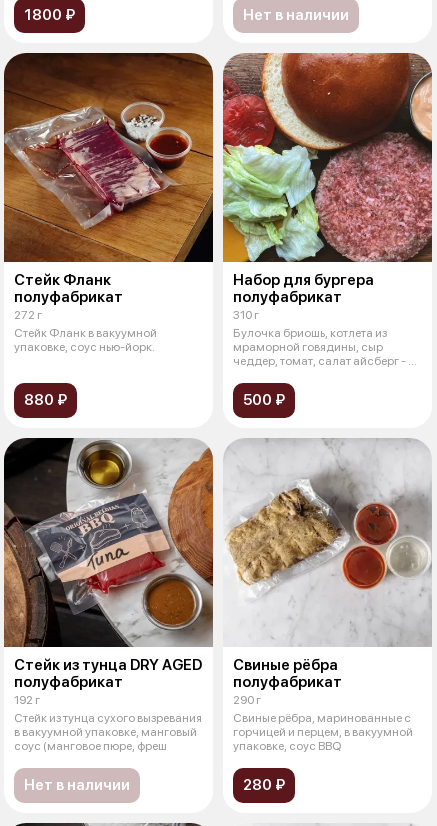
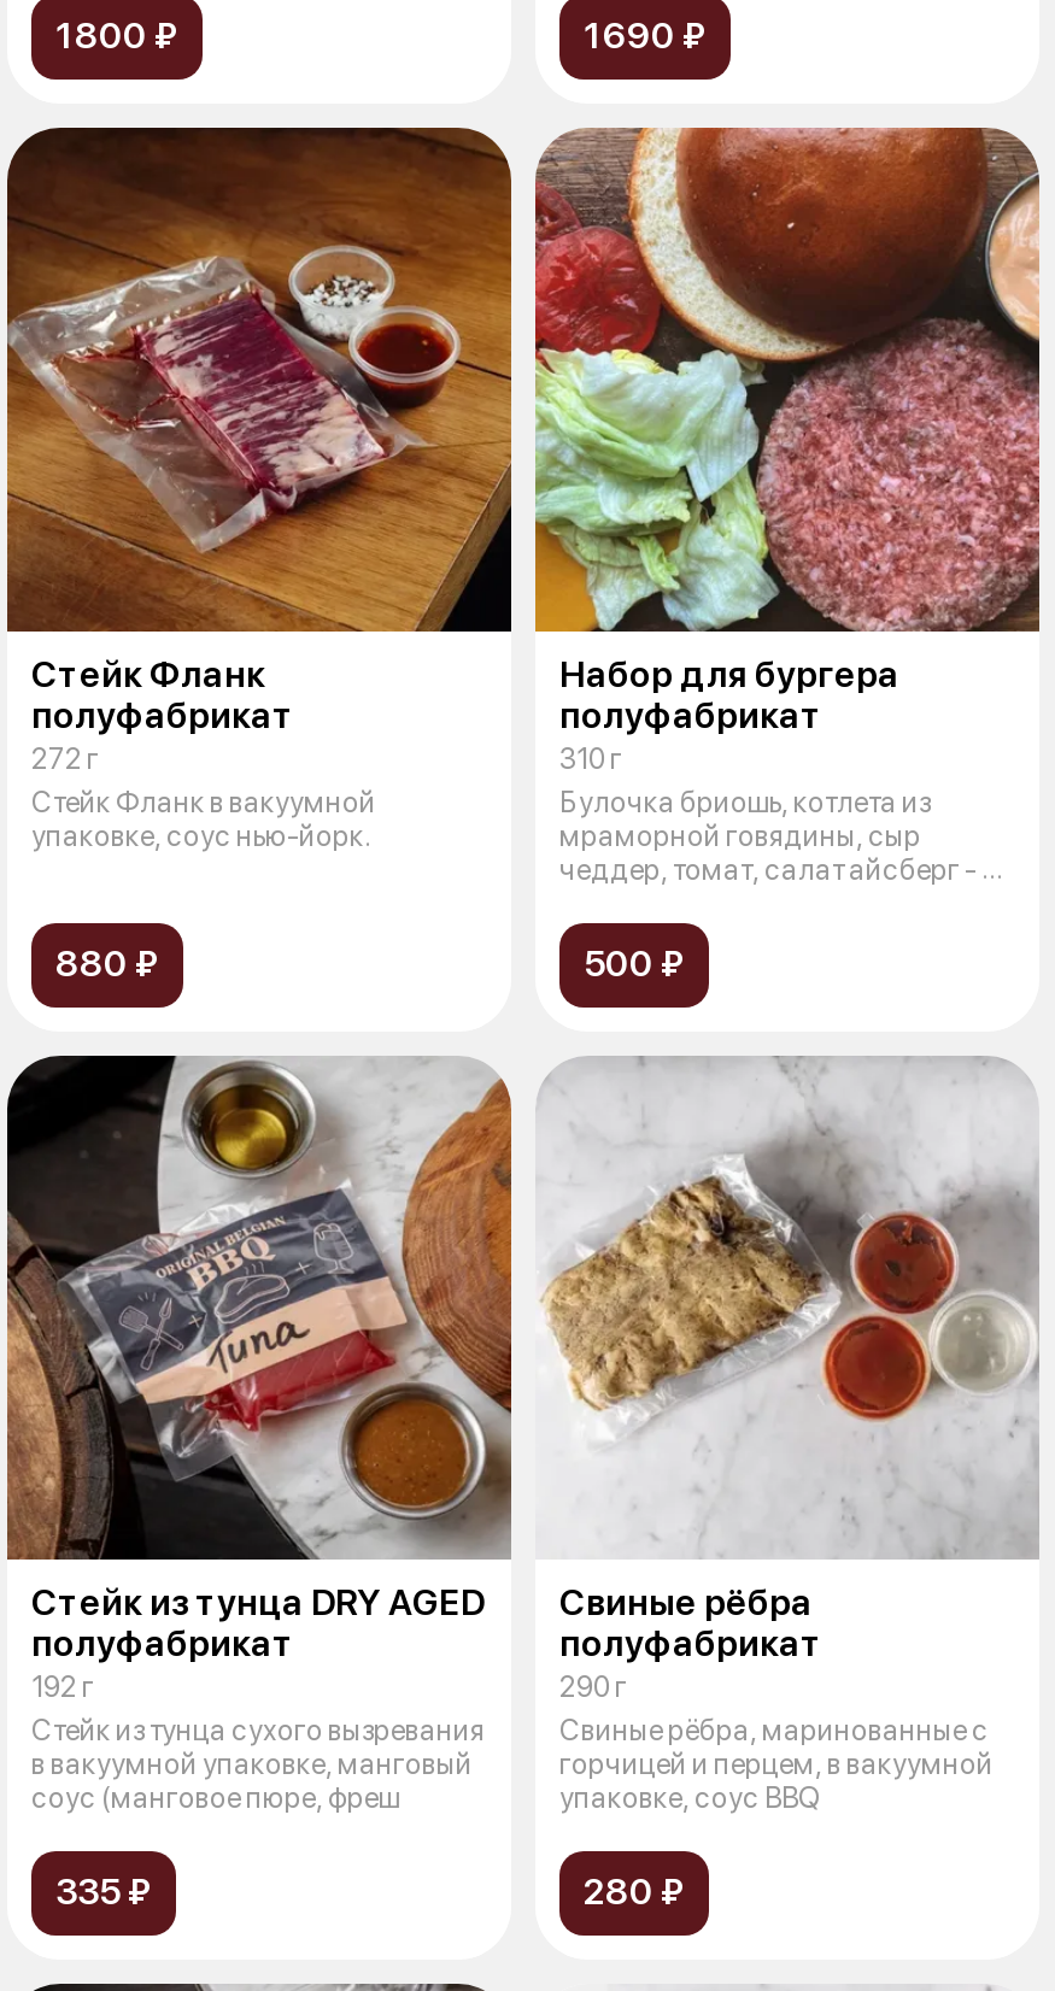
- Нет в наличии
+ 1690 ₽

- Нет в наличии
+ 335 ₽
